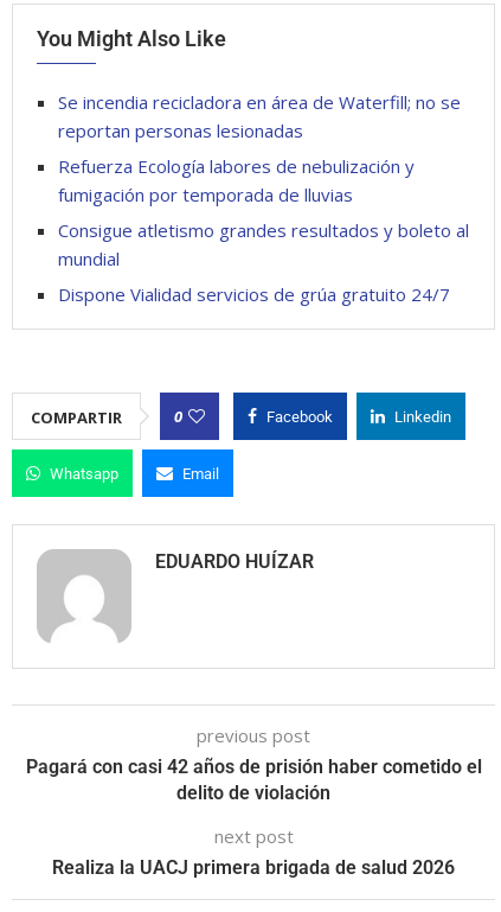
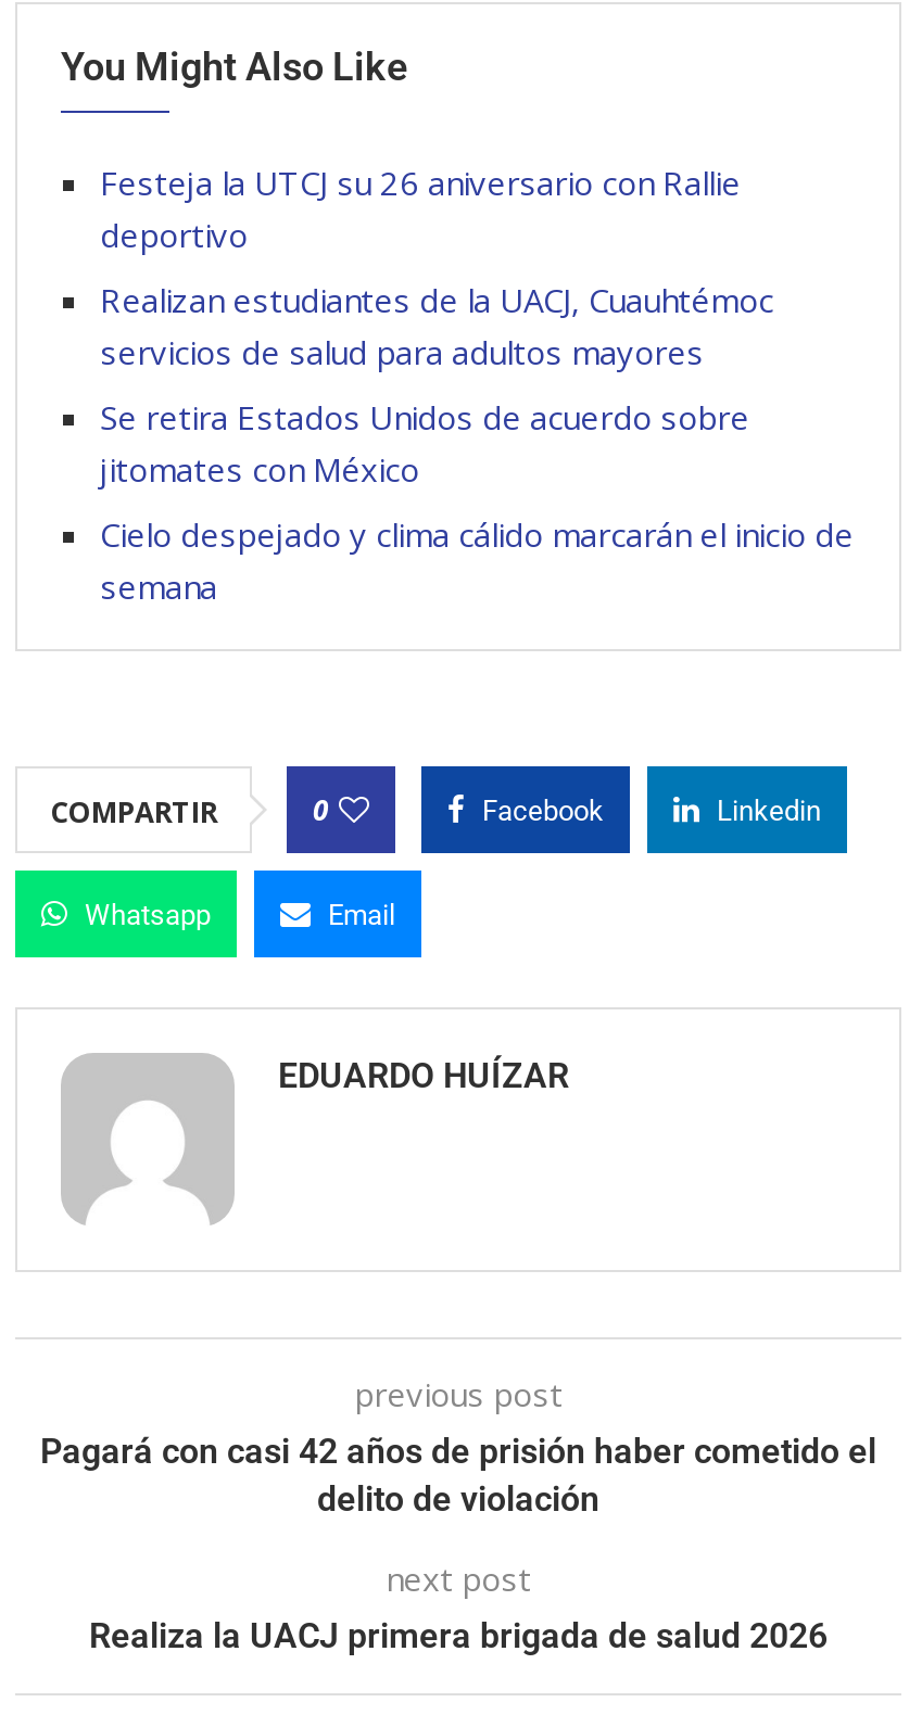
- Se incendia recicladora en área de Waterfill; no se
- reportan personas lesionadas
+ Festeja la UTCJ su 26 aniversario con Rallie
+ deportivo

- Refuerza Ecología labores de nebulización y
- fumigación por temporada de lluvias
+ Realizan estudiantes de la UACJ, Cuauhtémoc
+ servicios de salud para adultos mayores

- Consigue atletismo grandes resultados y boleto al
- mundial
+ Se retira Estados Unidos de acuerdo sobre
+ jitomates con México

- Dispone Vialidad servicios de grúa gratuito 24/7
+ Cielo despejado y clima cálido marcarán el inicio de
+ semana
